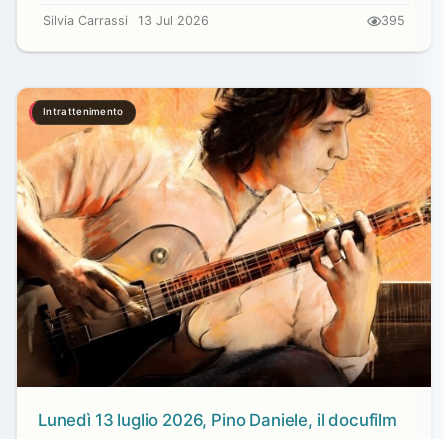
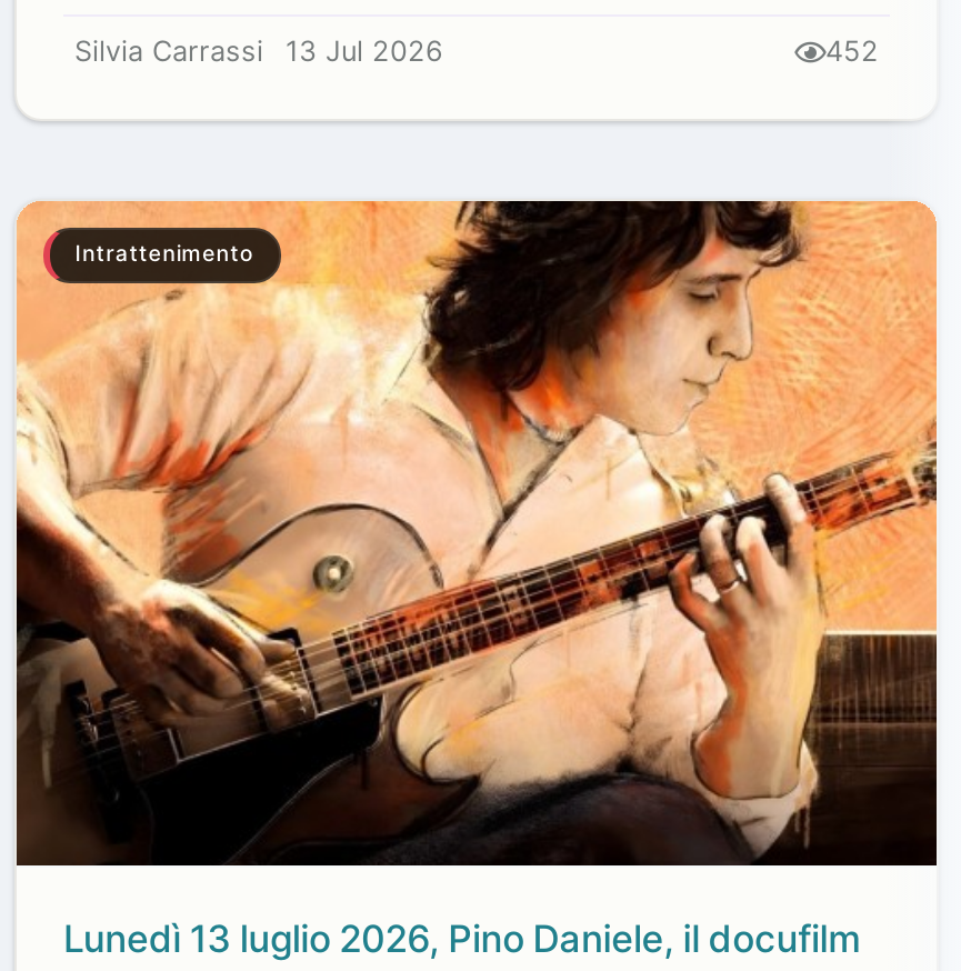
- 395
+ 452
